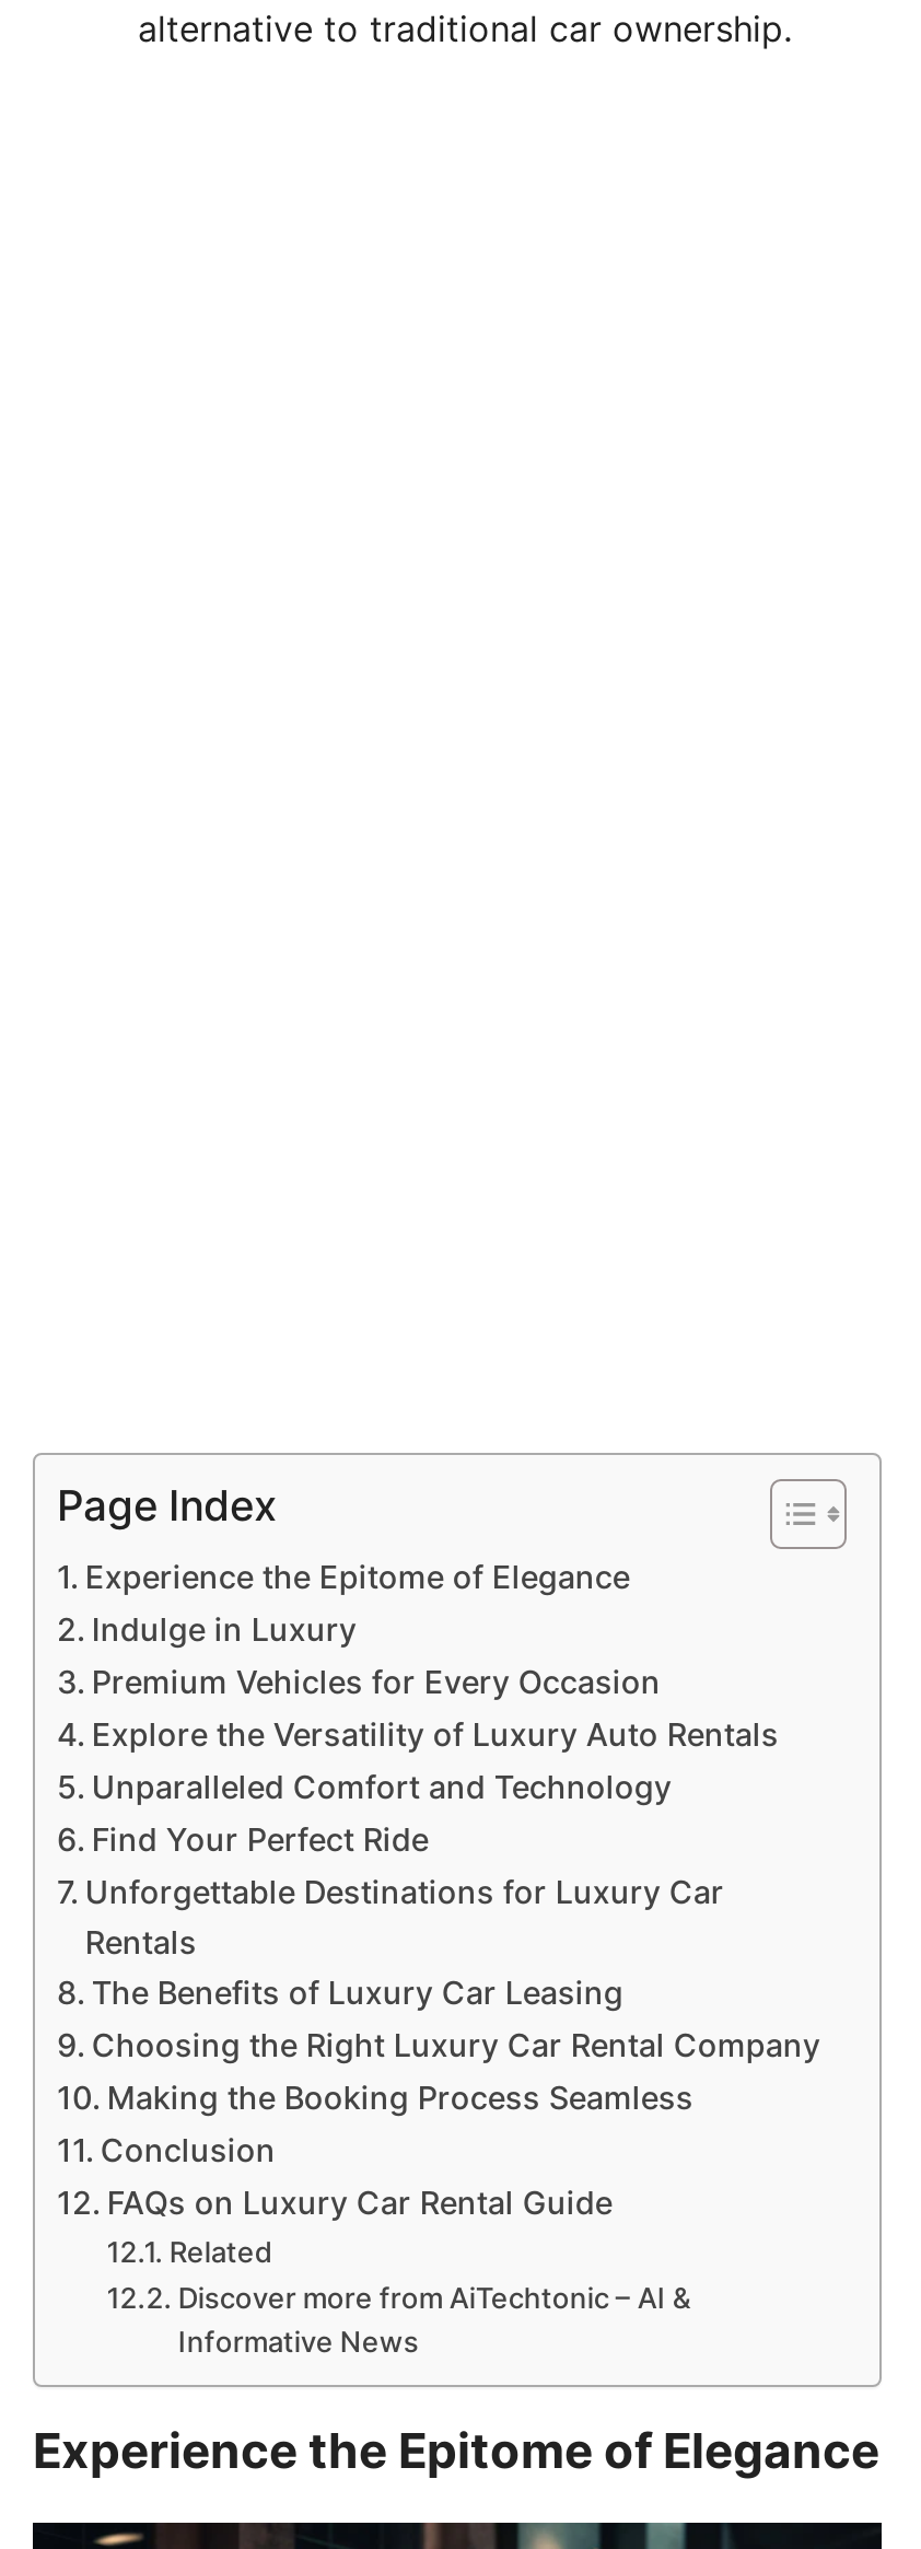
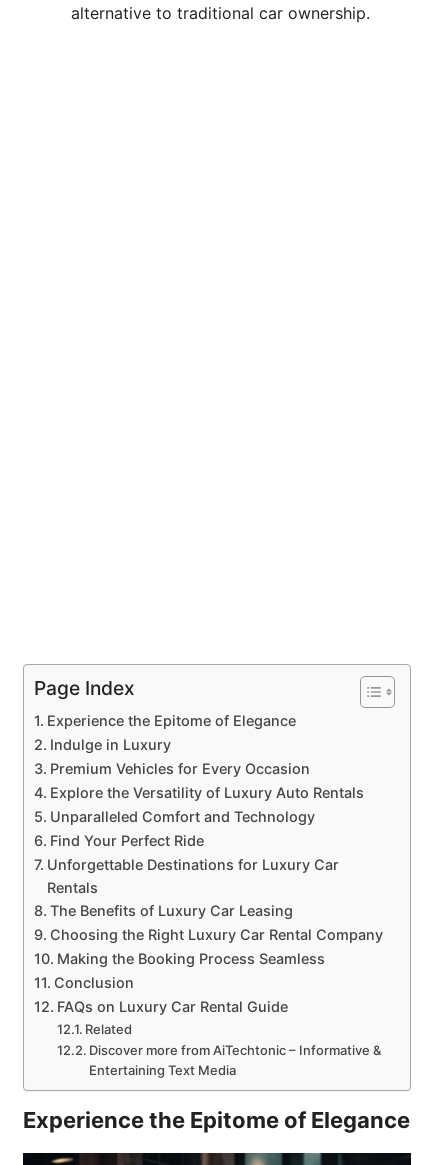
- Discover more from AiTechtonic – AI &
- Informative News
+ Discover more from AiTechtonic – Informative &
+ Entertaining Text Media
